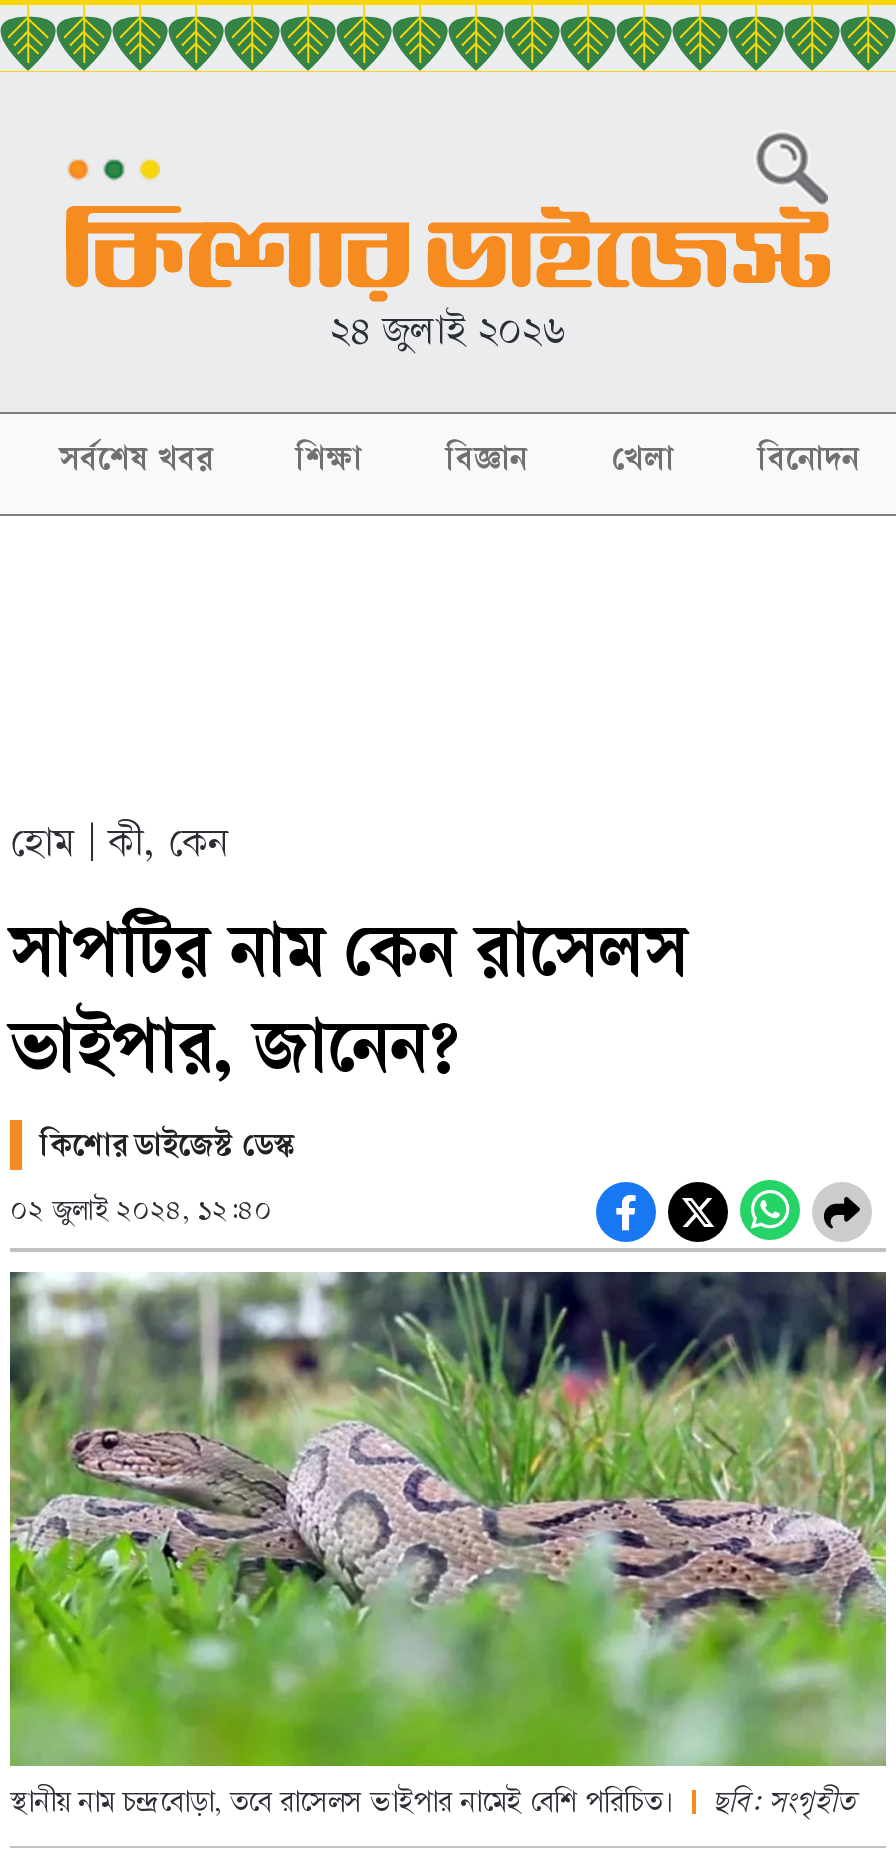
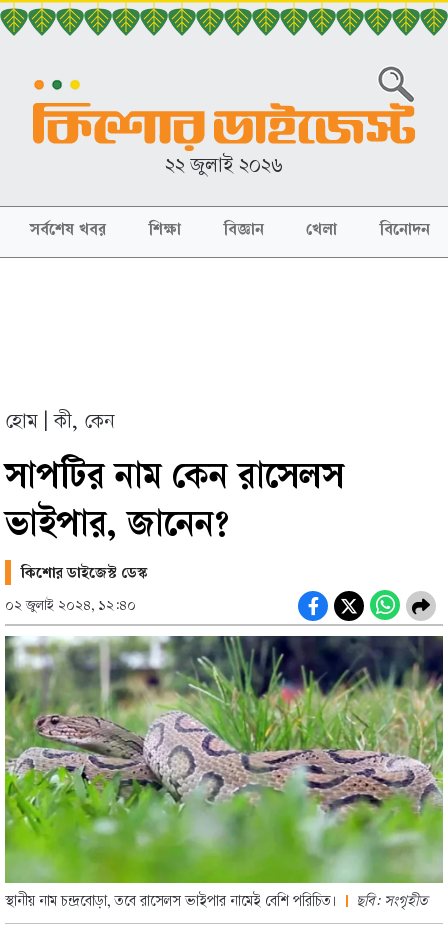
- ২৪ জুলাই ২০২৬
+ ২২ জুলাই ২০২৬
